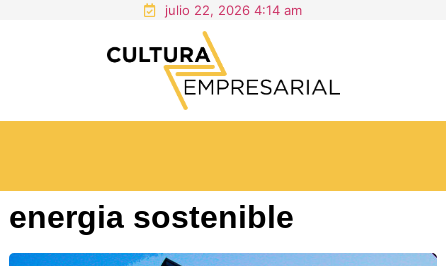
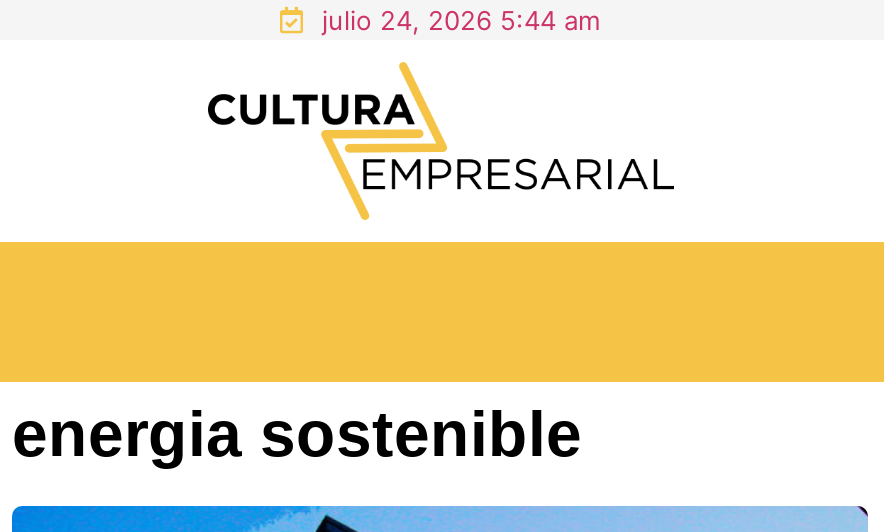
- julio 22, 2026 4:14 am
+ julio 24, 2026 5:44 am
